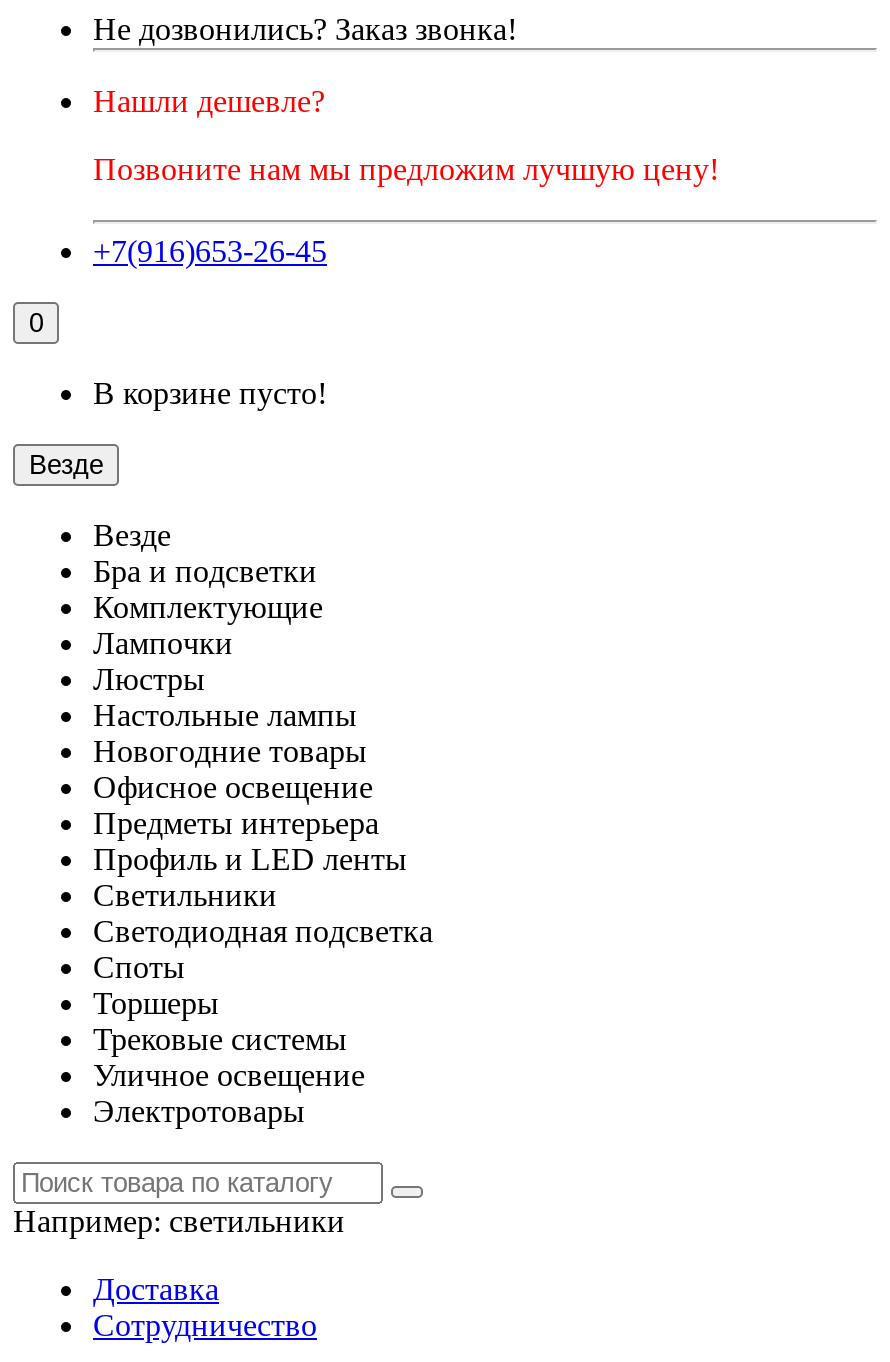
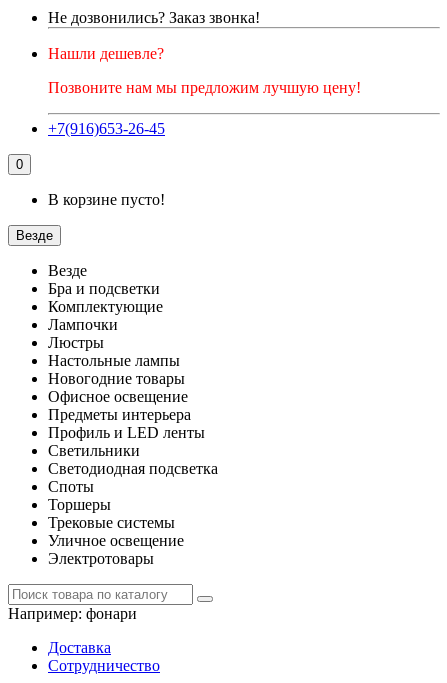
- Например:светильники
+ Например:фонари
